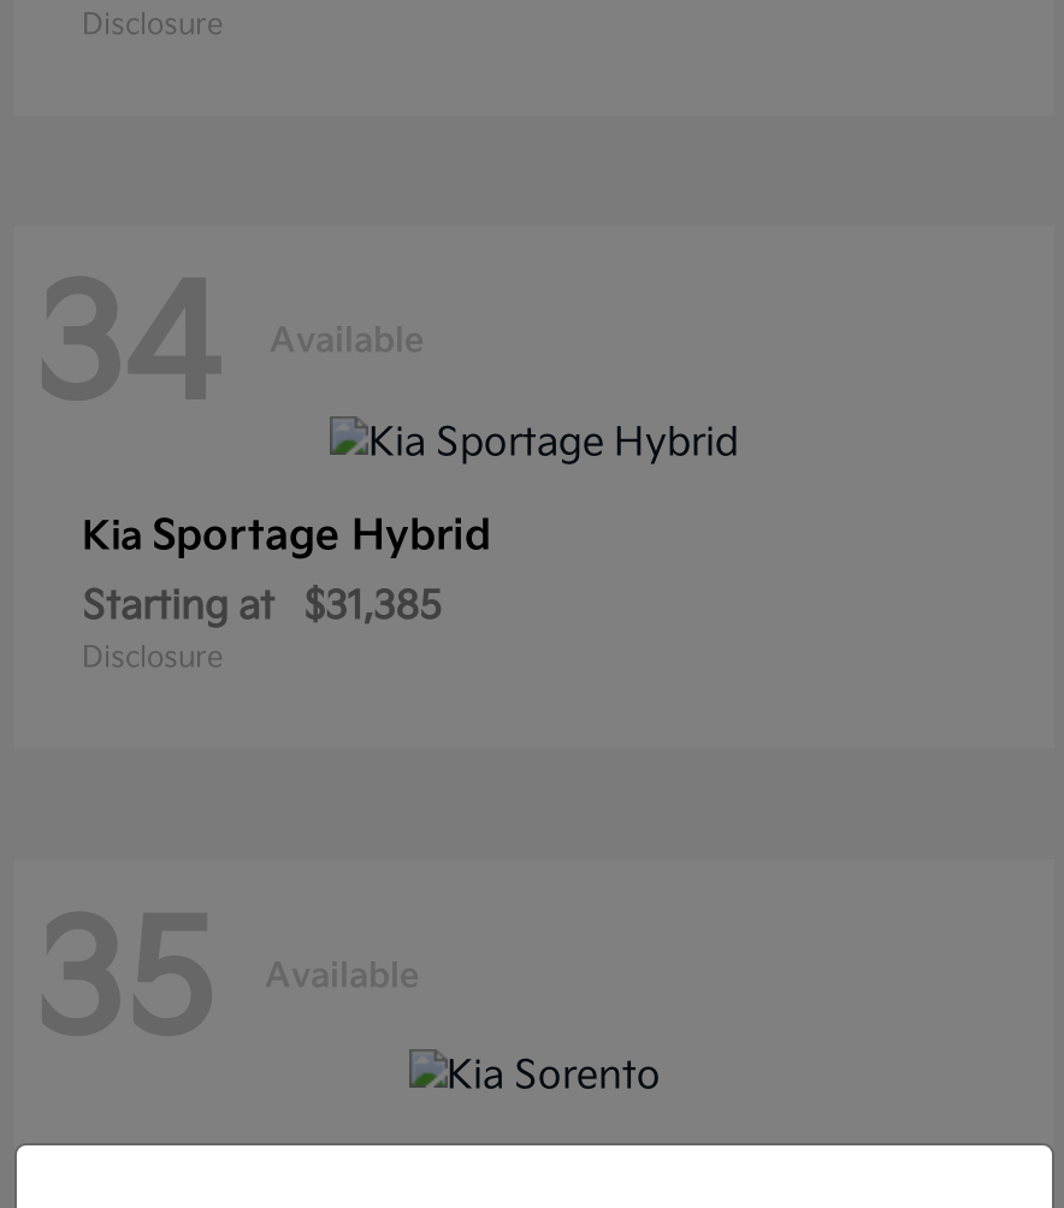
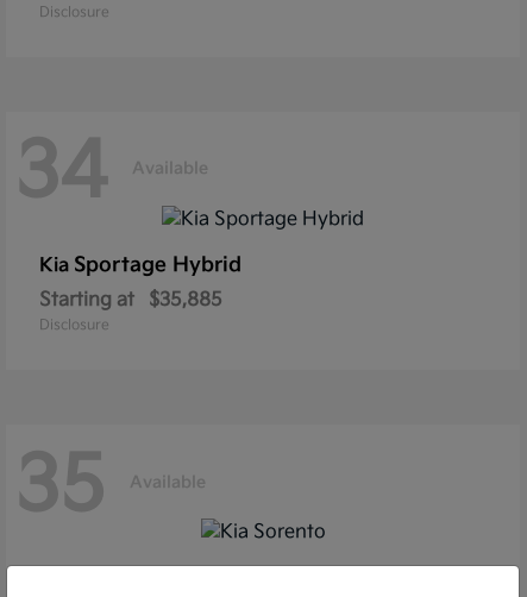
- Starting at $31,385
+ Starting at $35,885
